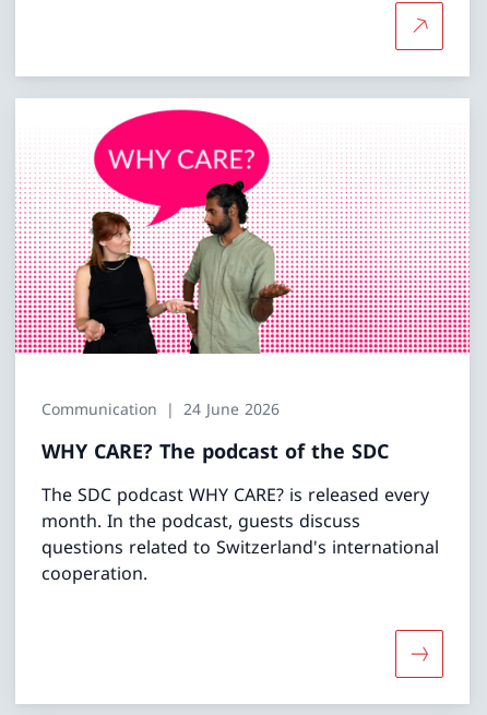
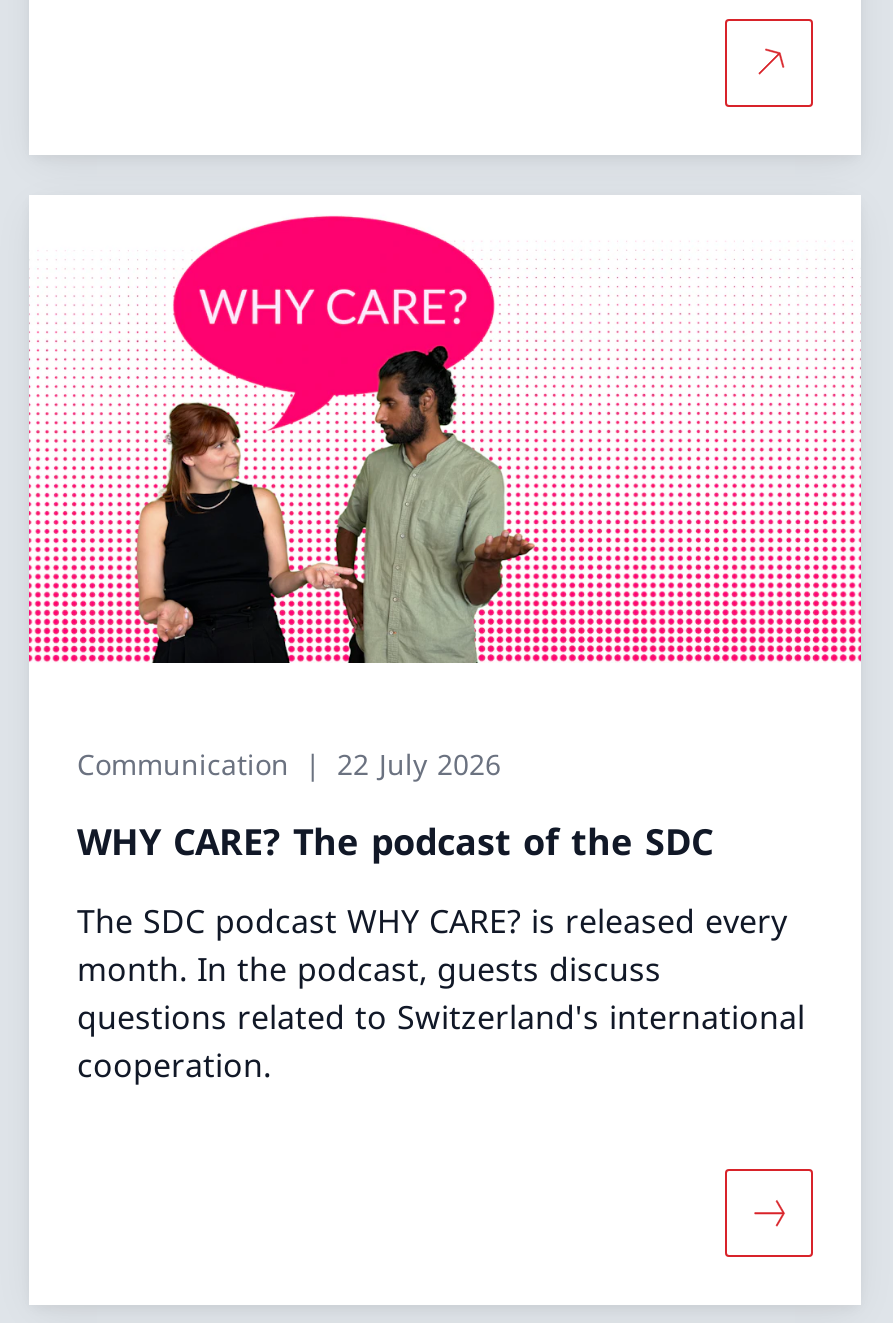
- Communication 24 June 2026
+ Communication 22 July 2026
